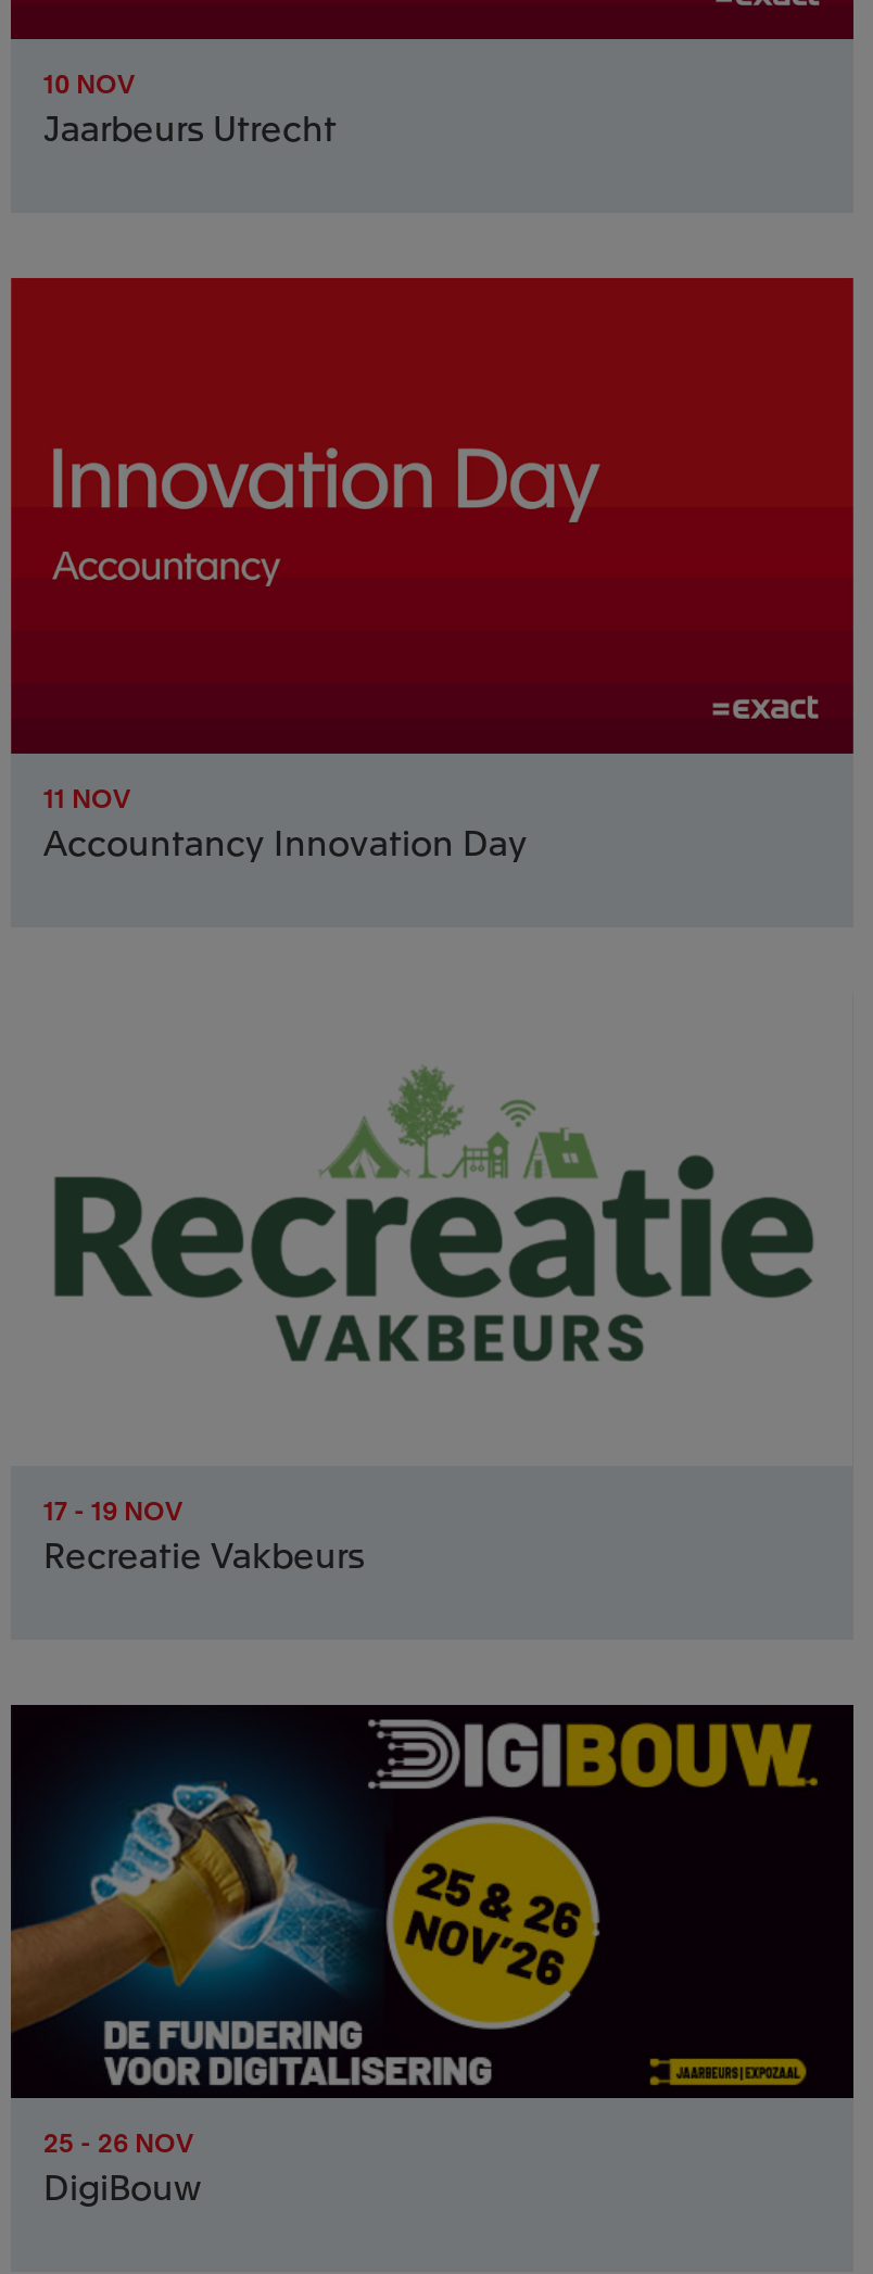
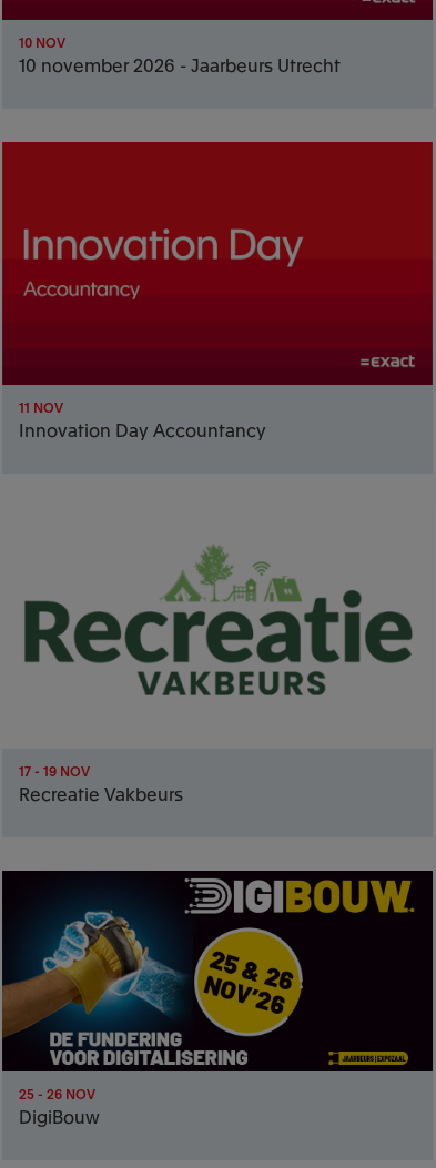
- Jaarbeurs Utrecht
+ 10 november 2026 - Jaarbeurs Utrecht

- Accountancy Innovation Day
+ Innovation Day Accountancy
